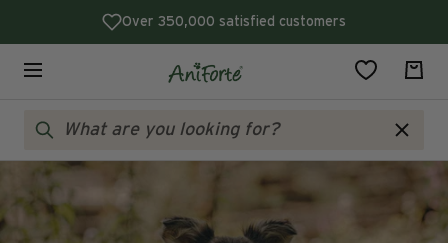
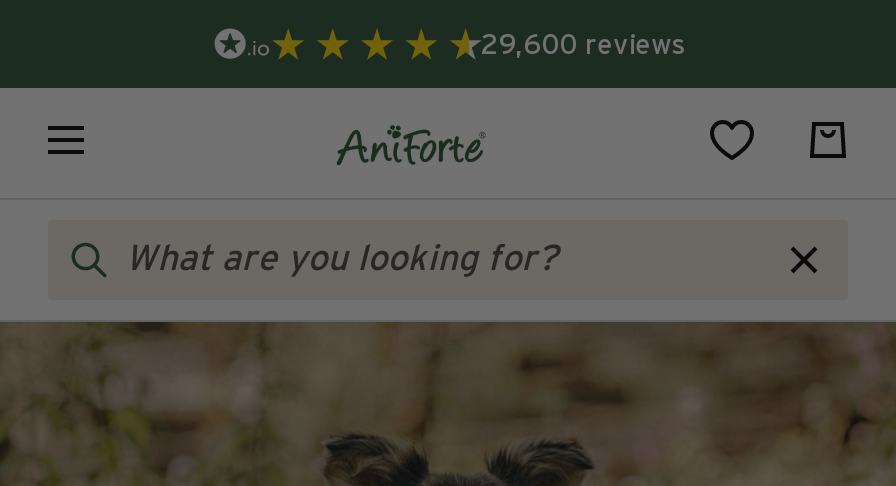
- Over 350,000 satisfied customers
+ 29,600 reviews
